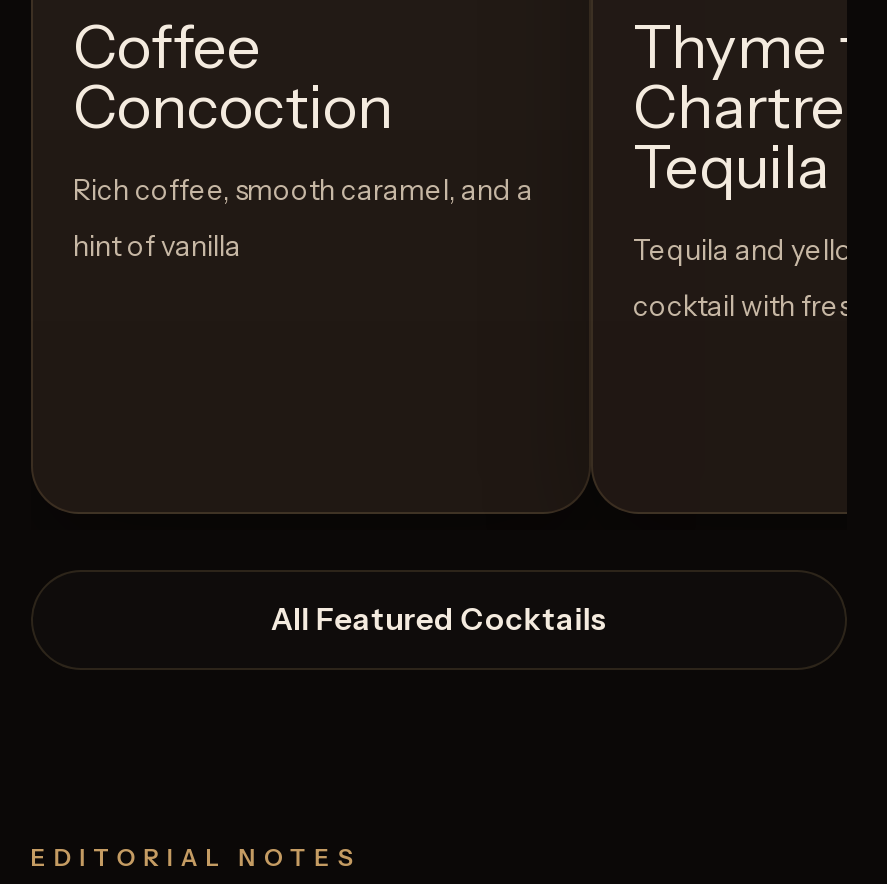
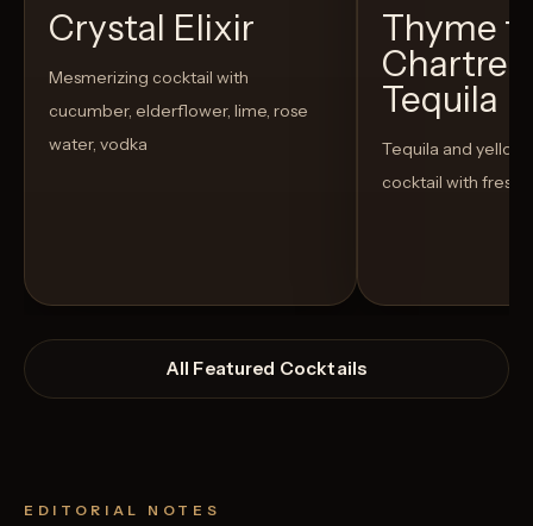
- Coffee
- Concoction
- Rich coffee, smooth caramel, and a
- hint of vanilla
+ Crystal Elixir
+ Mesmerizing cocktail with
+ cucumber, elderflower, lime, rose
+ water, vodka
